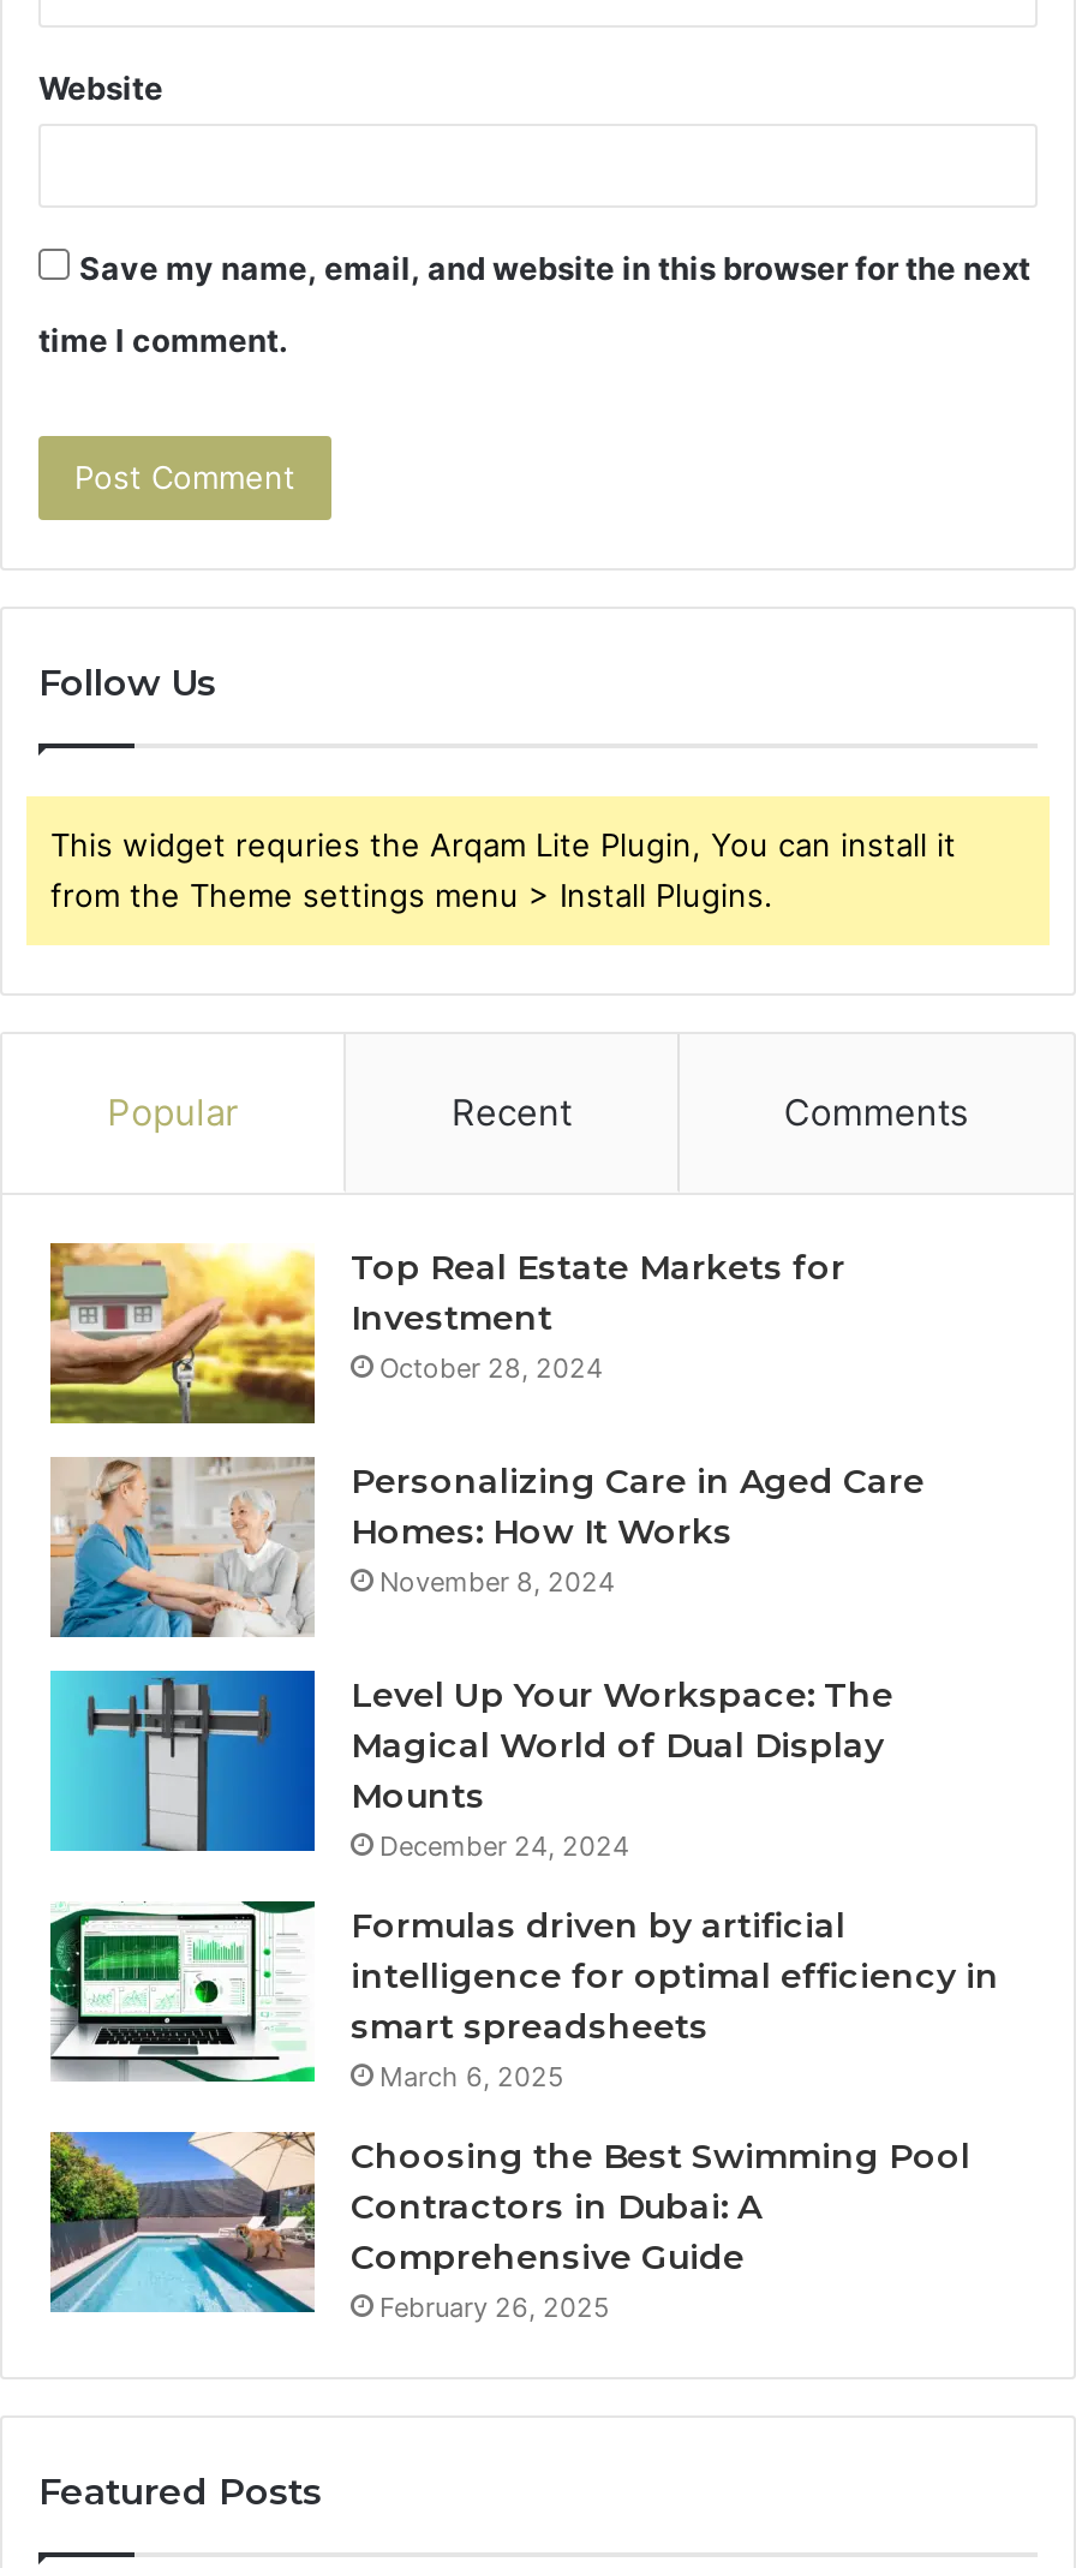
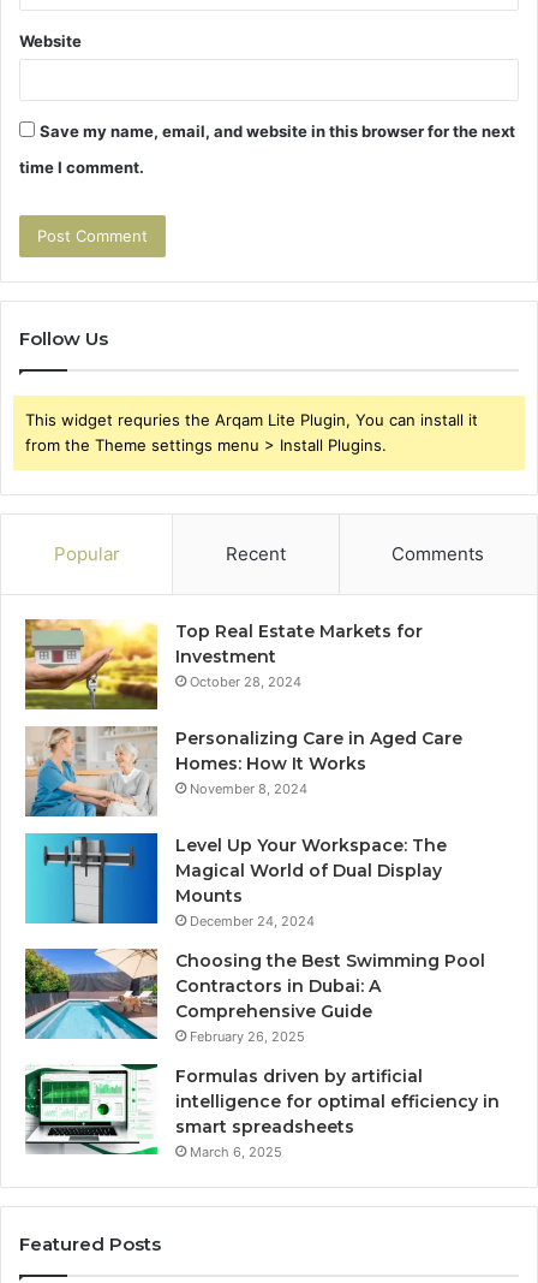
moved down: [image] | Formulas driven by artificial | intelligence for optimal efficiency in | smart spreadsheets | March 6, 2025

moved up: [image] | Choosing the Best Swimming Pool | Contractors in Dubai: A | Comprehensive Guide | February 26, 2025
